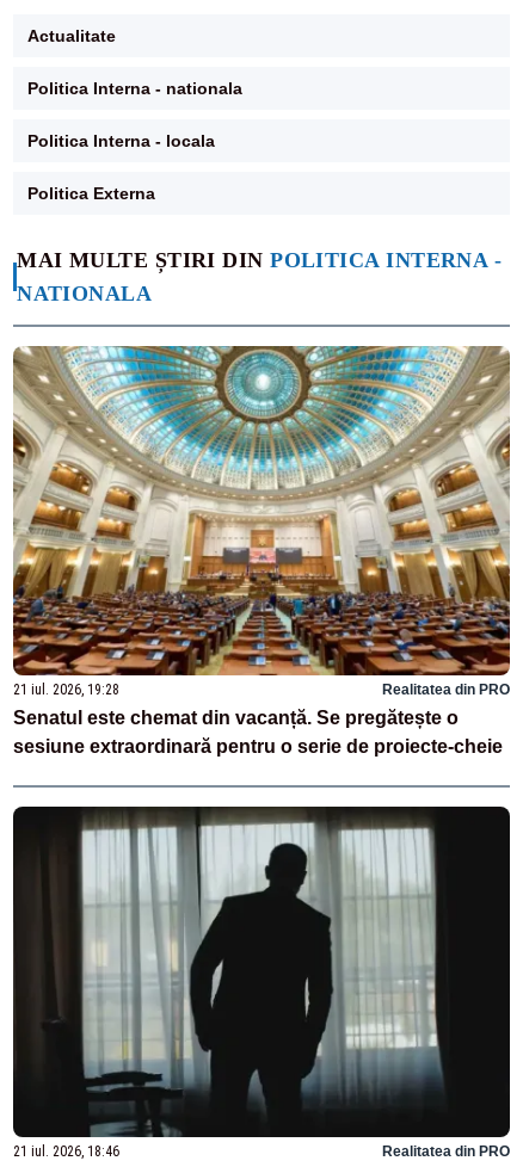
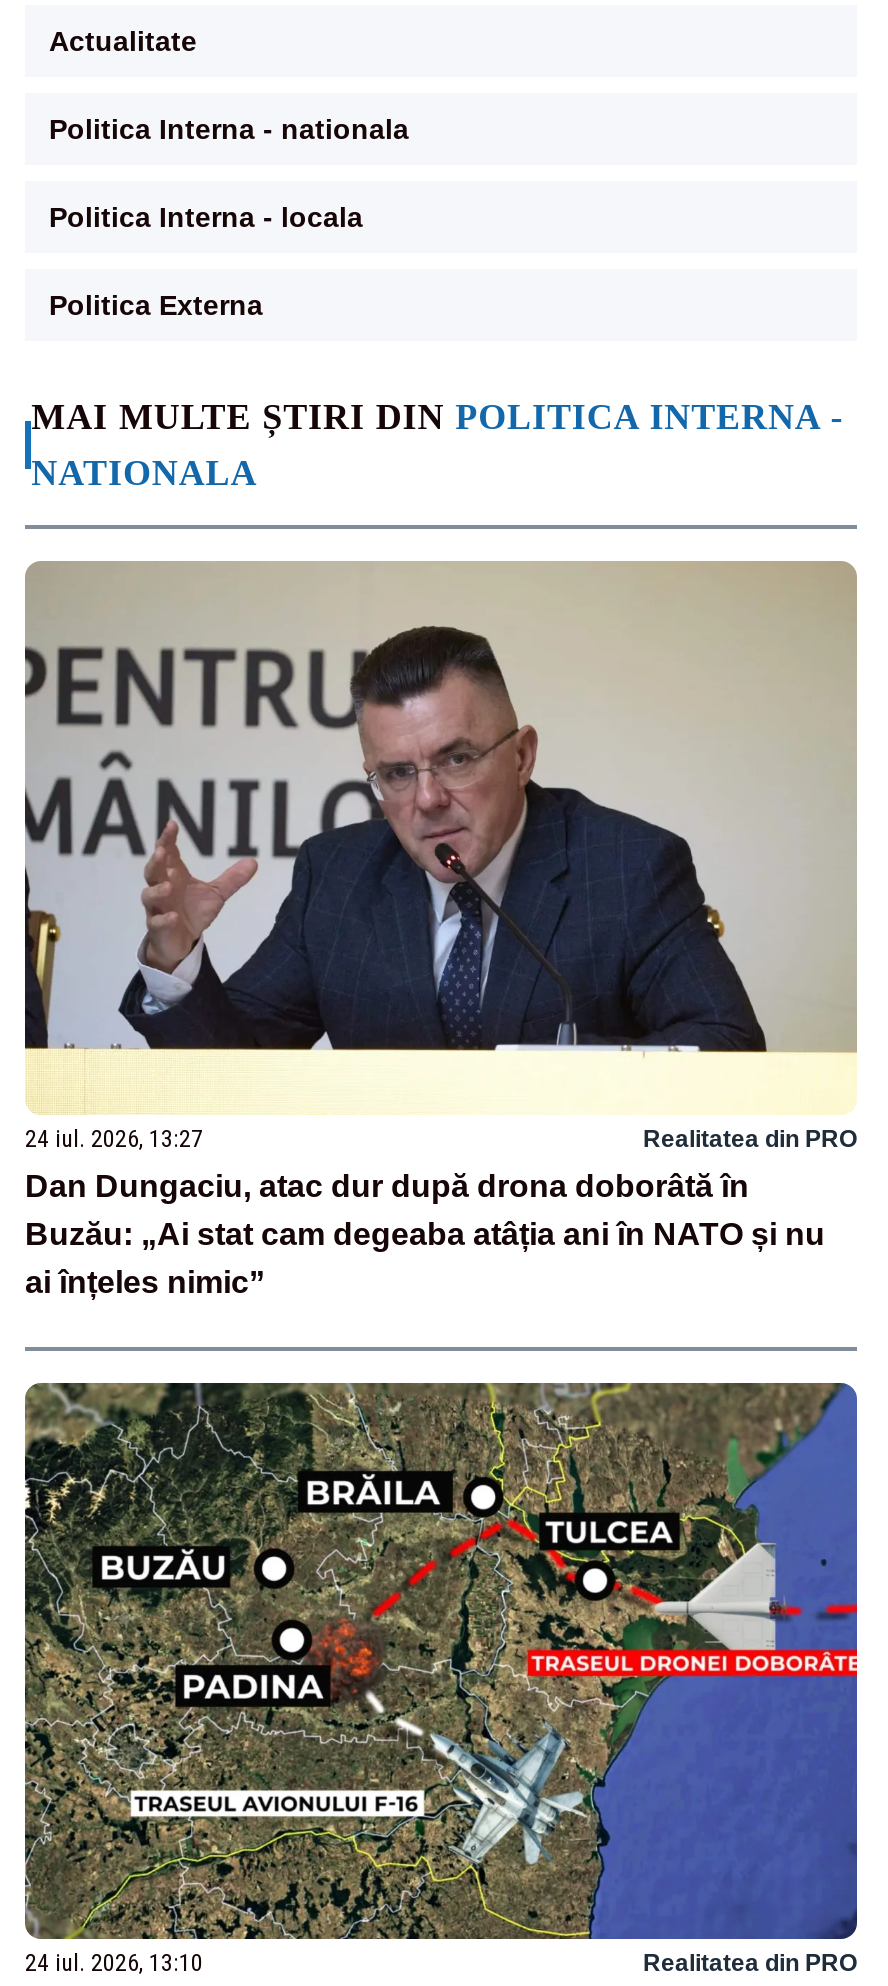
- [image]
- 21 iul. 2026, 19:28
+ [image]
+ 24 iul. 2026, 13:27

- Senatul este chemat din vacanță. Se pregătește o
- sesiune extraordinară pentru o serie de proiecte-cheie
+ Dan Dungaciu, atac dur după drona doborâtă în
+ Buzău: „Ai stat cam degeaba atâția ani în NATO și nu
+ ai înțeles nimic”

- [image]
- 21 iul. 2026, 18:46
+ [image]
+ 24 iul. 2026, 13:10
